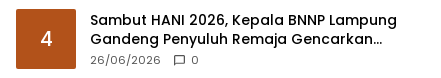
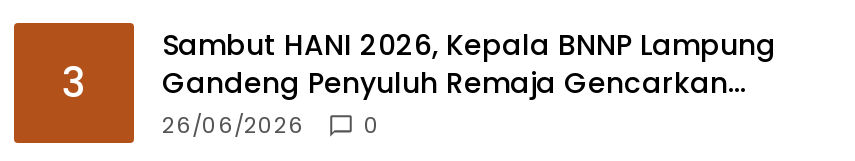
- 4 Gandeng Penyuluh Remaja Gencarkan
+ 3 Gandeng Penyuluh Remaja Gencarkan
